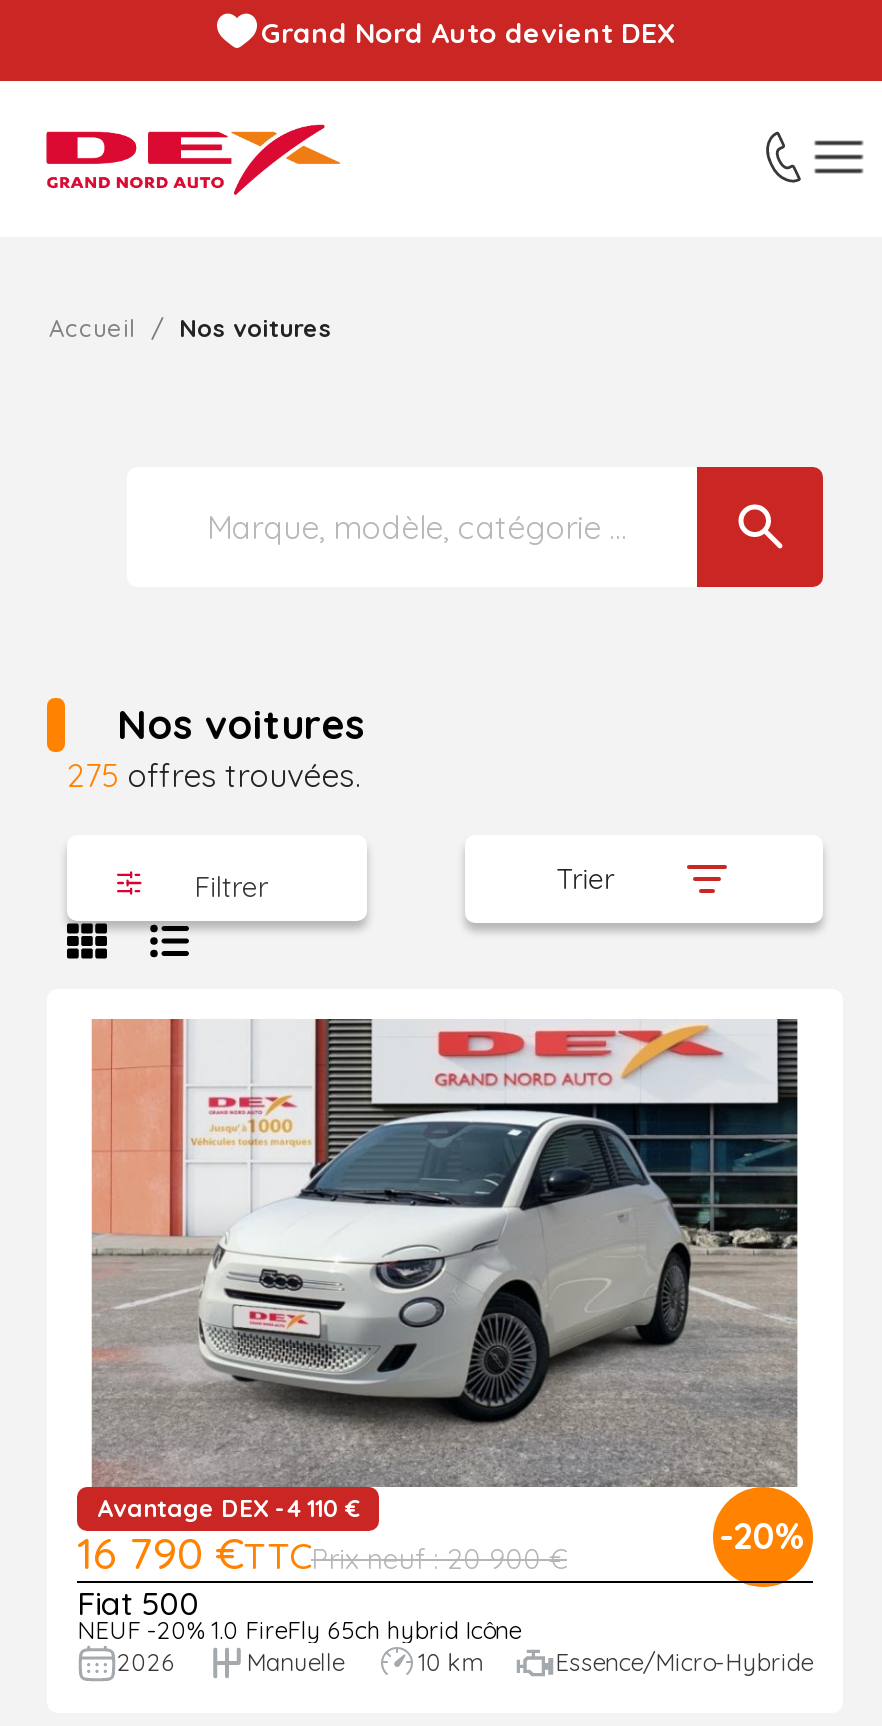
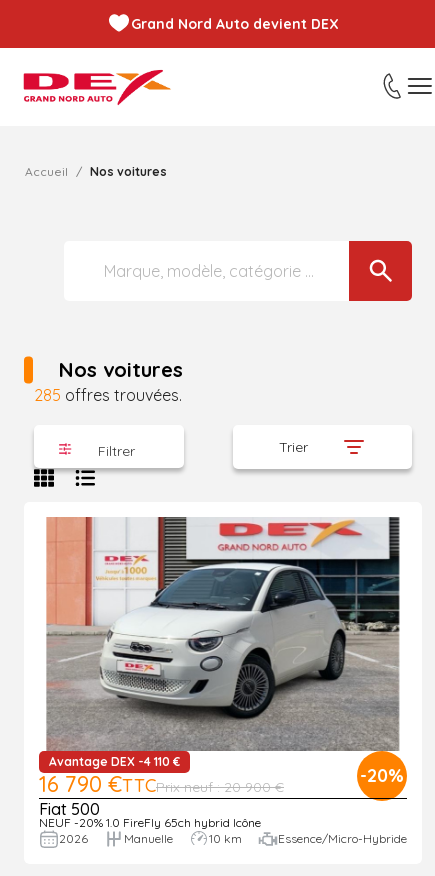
- 275 offres trouvées.
+ 285 offres trouvées.
